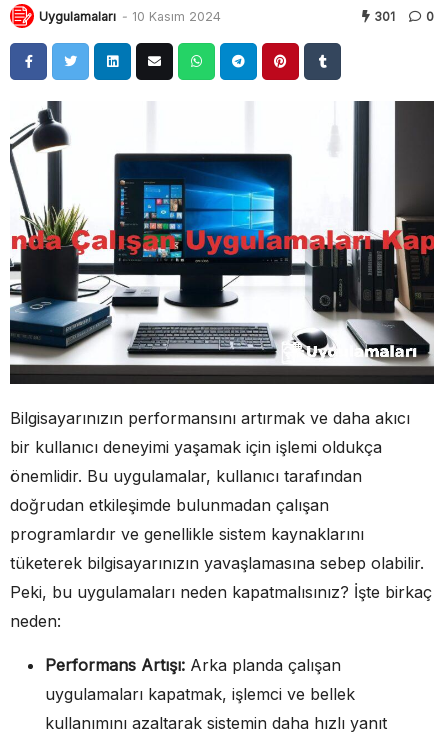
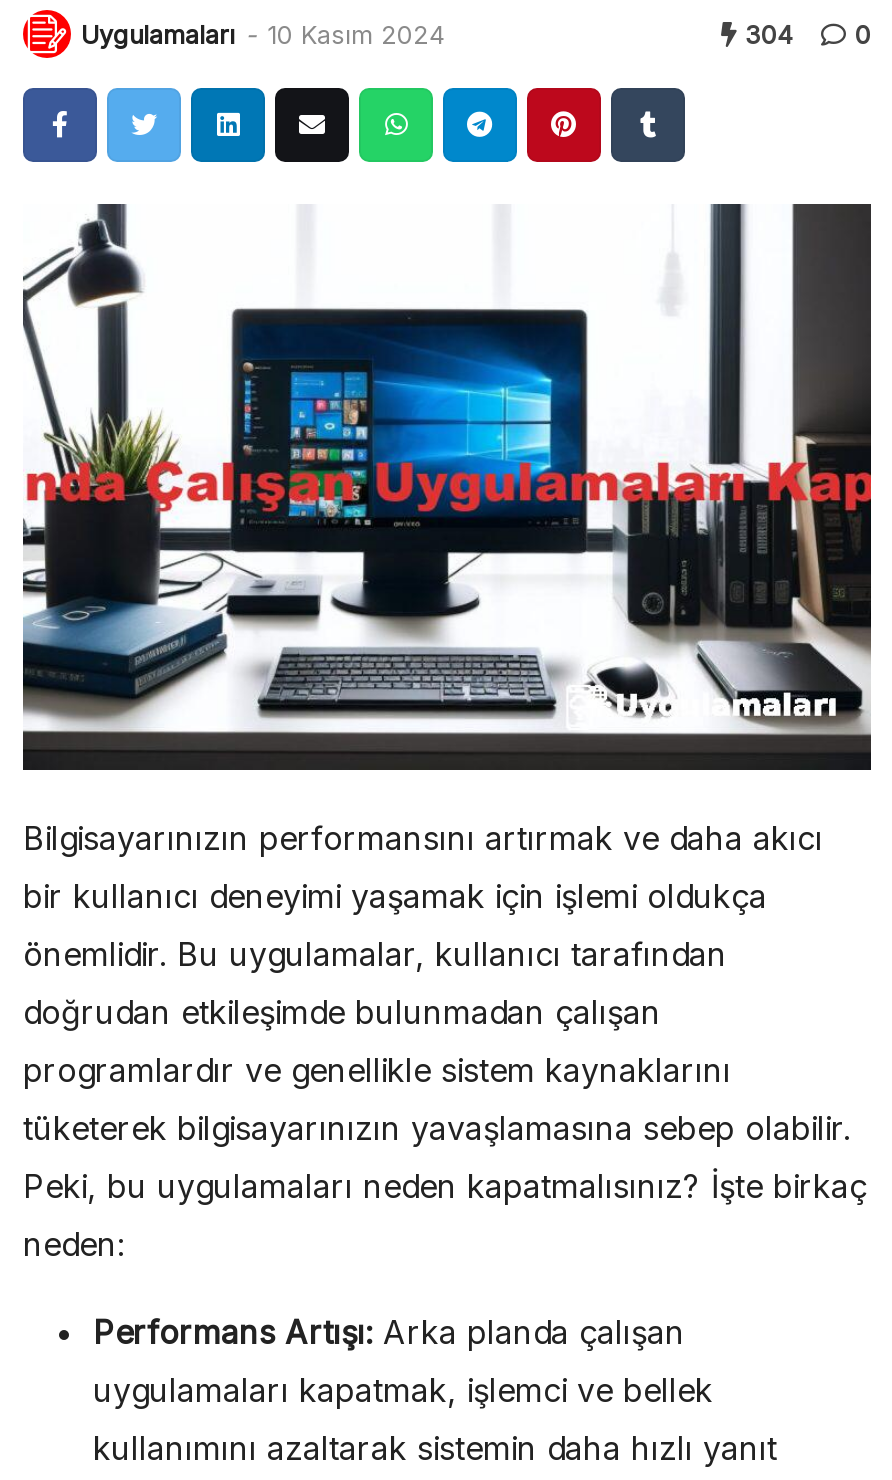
- 301 0
+ 304 0
